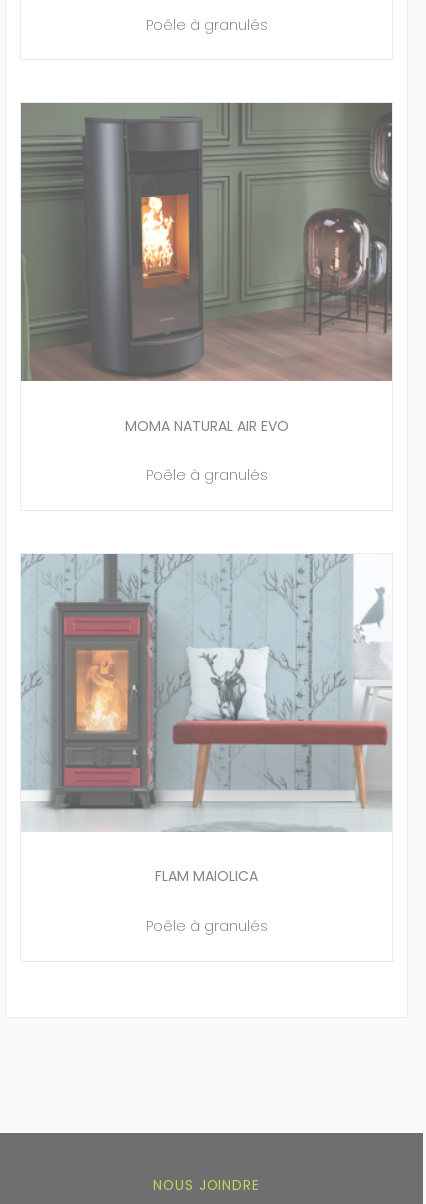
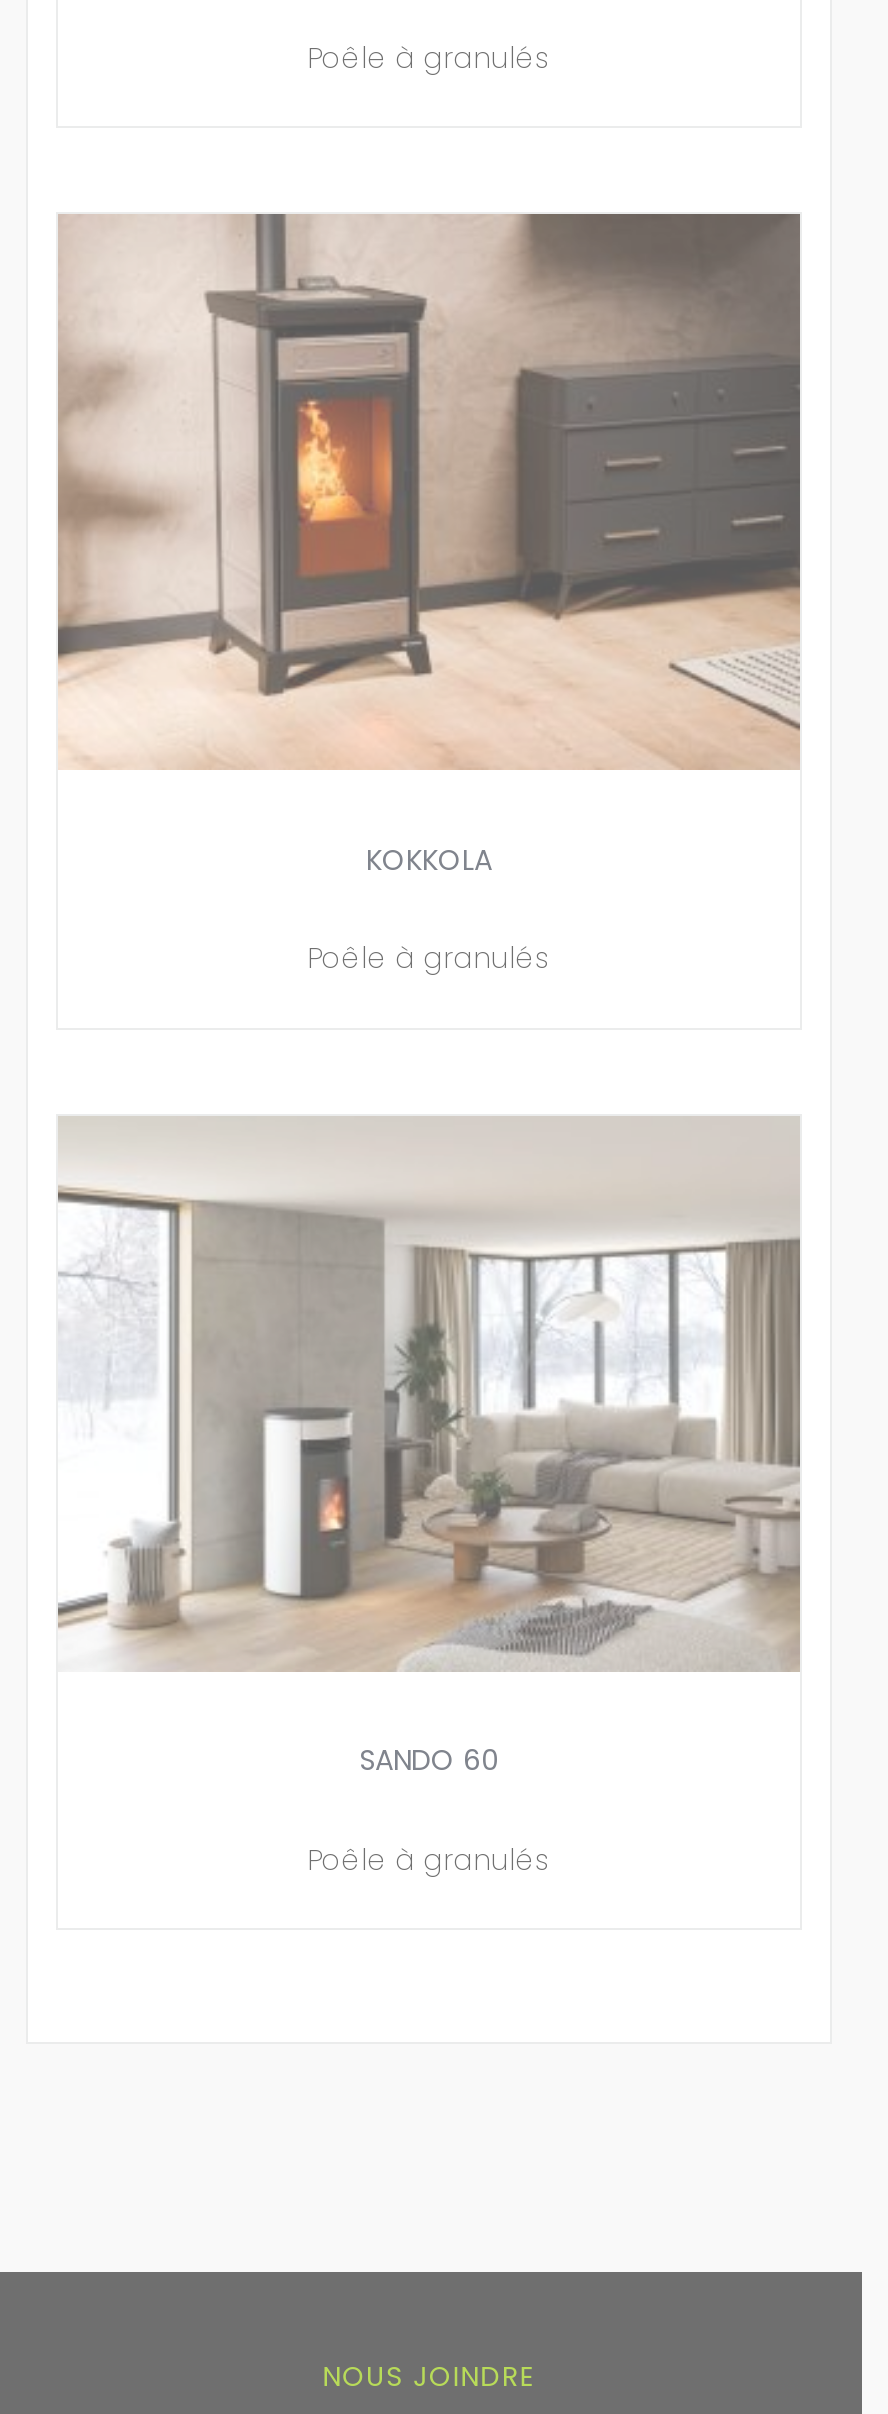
- [image]
- MOMA NATURAL AIR EVO
+ [image]
+ KOKKOLA

- [image]
- FLAM MAIOLICA
+ [image]
+ SANDO 60
